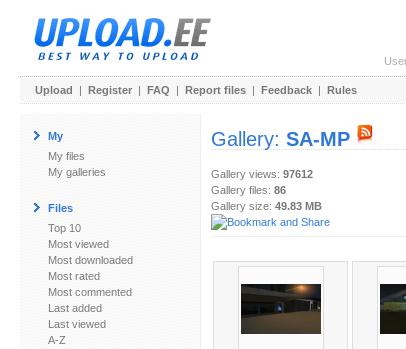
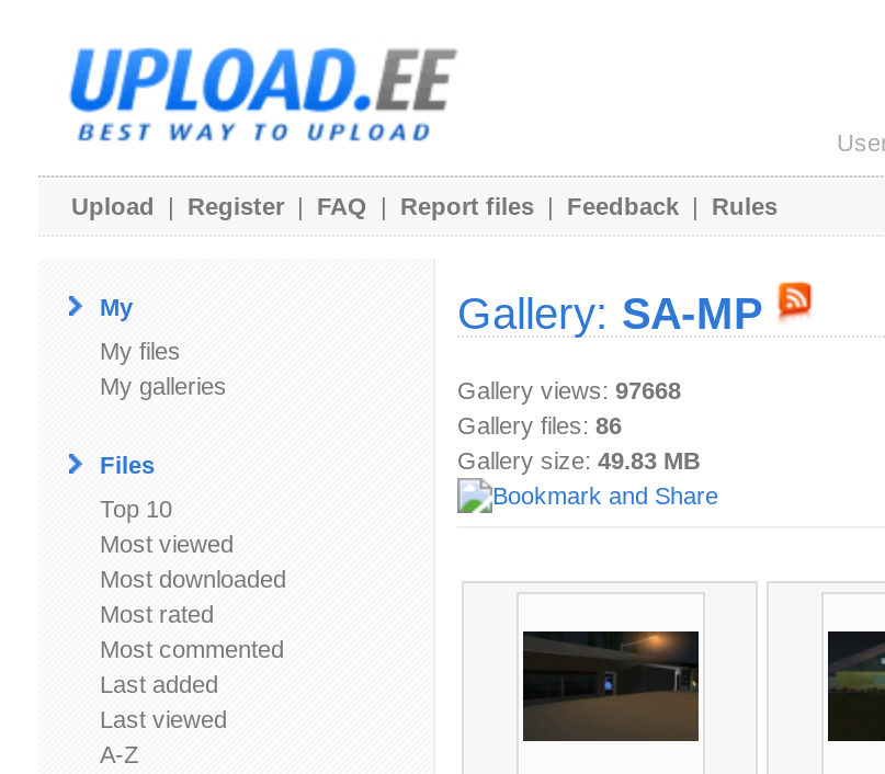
- Gallery views: 97612
+ Gallery views: 97668
